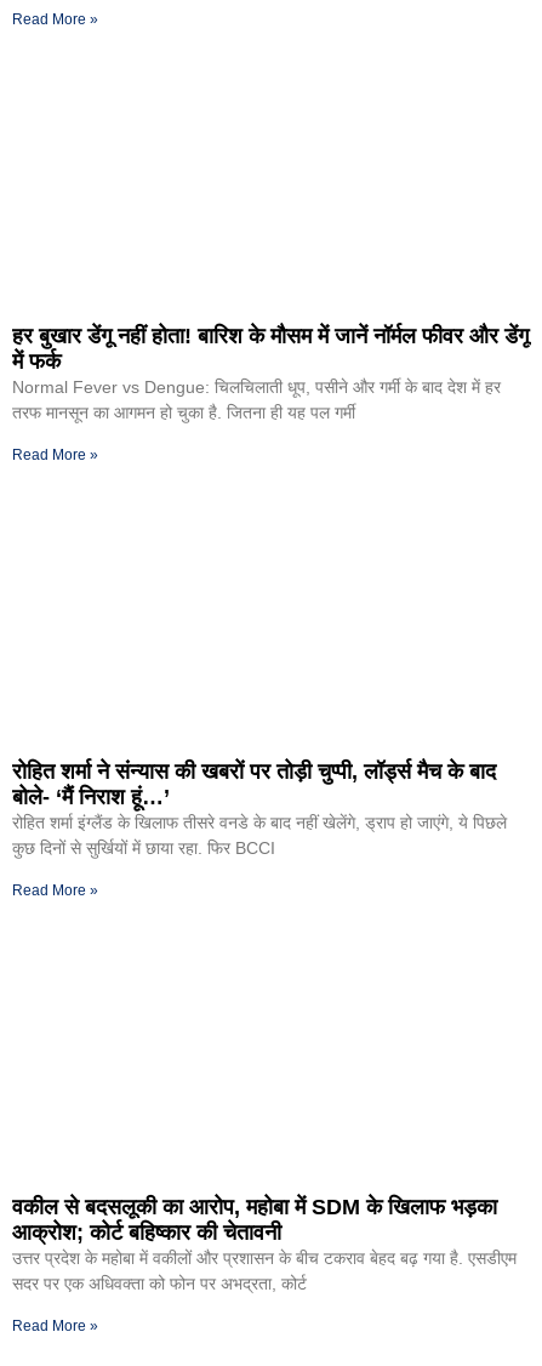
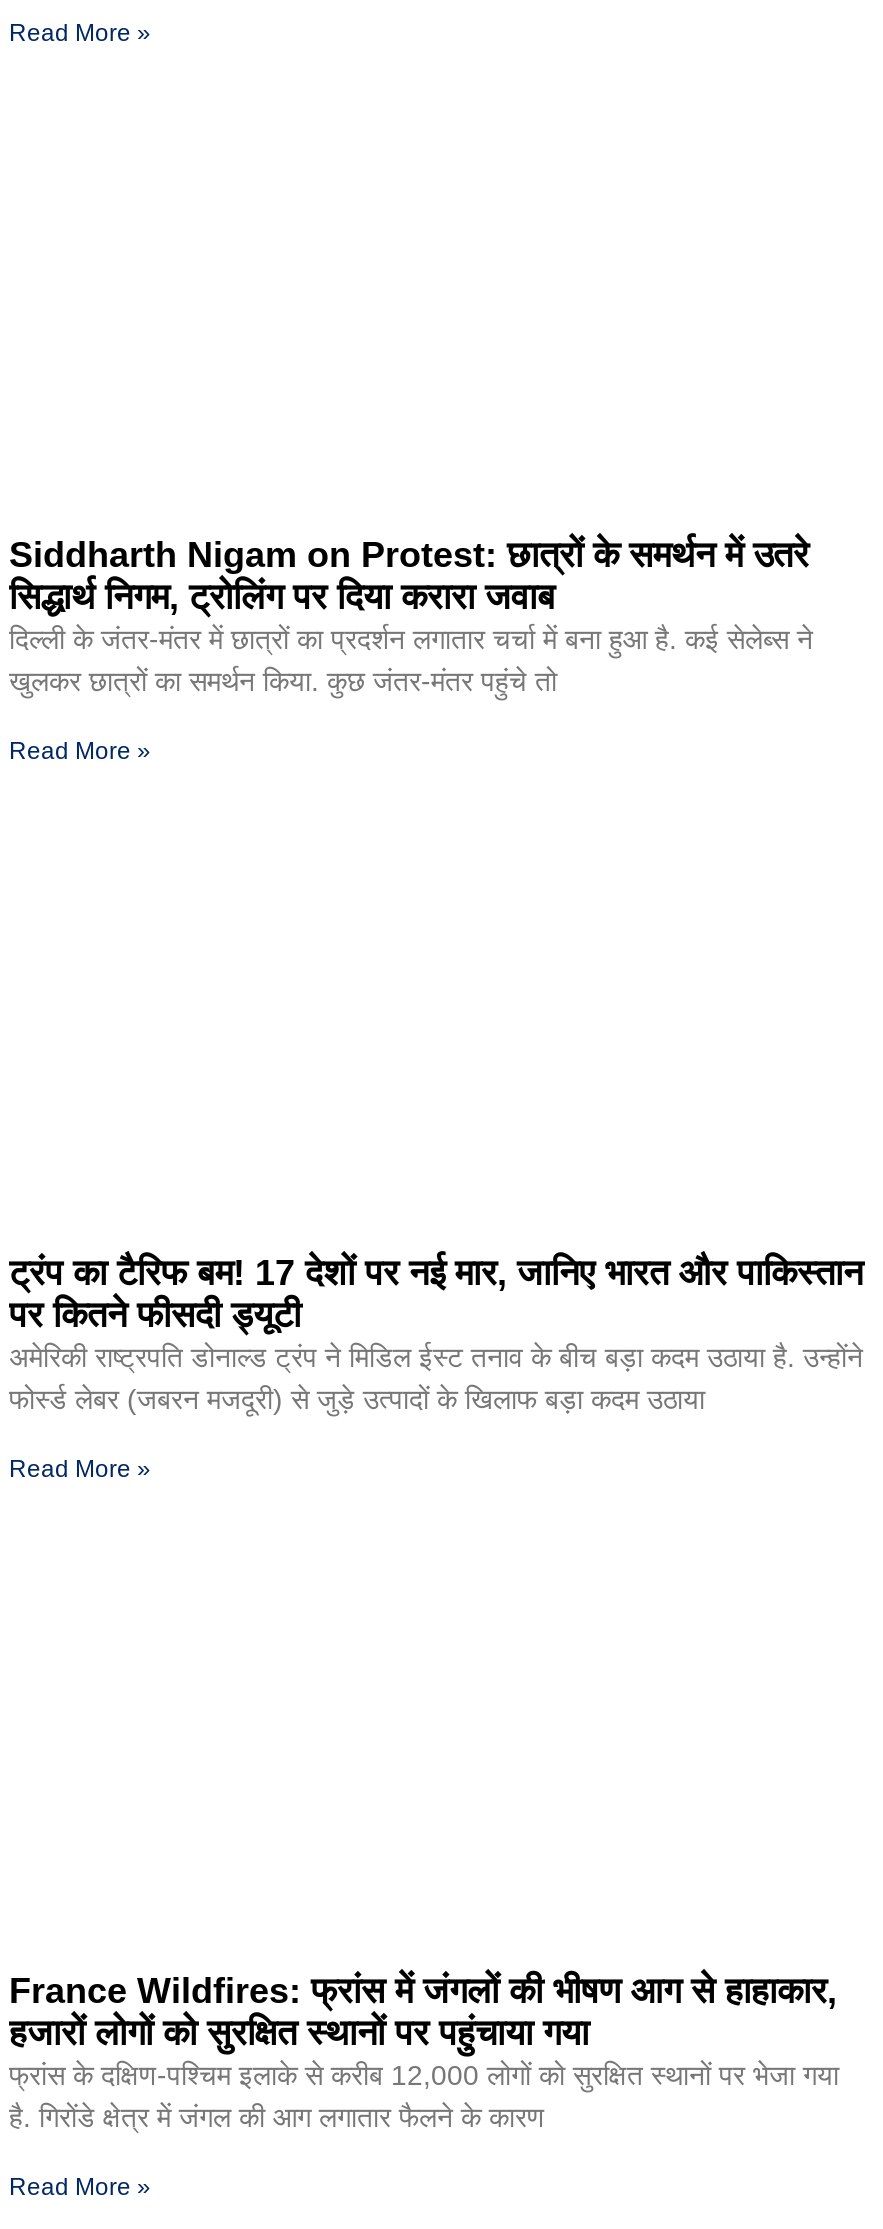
- हर बुखार डेंगू नहीं होता! बारिश के मौसम में जानें नॉर्मल फीवर और डेंगू
- में फर्क
- Normal Fever vs Dengue: चिलचिलाती धूप, पसीने और गर्मी के बाद देश में हर
- तरफ मानसून का आगमन हो चुका है. जितना ही यह पल गर्मी
+ Siddharth Nigam on Protest: छात्रों के समर्थन में उतरे
+ सिद्धार्थ निगम, ट्रोलिंग पर दिया करारा जवाब
+ दिल्ली के जंतर-मंतर में छात्रों का प्रदर्शन लगातार चर्चा में बना हुआ है. कई सेलेब्स ने
+ खुलकर छात्रों का समर्थन किया. कुछ जंतर-मंतर पहुंचे तो

- रोहित शर्मा ने संन्यास की खबरों पर तोड़ी चुप्पी, लॉर्ड्स मैच के बाद
- बोले- ‘मैं निराश हूं…’
- रोहित शर्मा इंग्लैंड के खिलाफ तीसरे वनडे के बाद नहीं खेलेंगे, ड्राप हो जाएंगे, ये पिछले
- कुछ दिनों से सुर्खियों में छाया रहा. फिर BCCI
+ ट्रंप का टैरिफ बम! 17 देशों पर नई मार, जानिए भारत और पाकिस्तान
+ पर कितने फीसदी ड्यूटी
+ अमेरिकी राष्ट्रपति डोनाल्ड ट्रंप ने मिडिल ईस्ट तनाव के बीच बड़ा कदम उठाया है. उन्होंने
+ फोर्स्ड लेबर (जबरन मजदूरी) से जुड़े उत्पादों के खिलाफ बड़ा कदम उठाया

- वकील से बदसलूकी का आरोप, महोबा में SDM के खिलाफ भड़का
- आक्रोश; कोर्ट बहिष्कार की चेतावनी
- उत्तर प्रदेश के महोबा में वकीलों और प्रशासन के बीच टकराव बेहद बढ़ गया है. एसडीएम
- सदर पर एक अधिवक्ता को फोन पर अभद्रता, कोर्ट
+ France Wildfires: फ्रांस में जंगलों की भीषण आग से हाहाकार,
+ हजारों लोगों को सुरक्षित स्थानों पर पहुंचाया गया
+ फ्रांस के दक्षिण-पश्चिम इलाके से करीब 12,000 लोगों को सुरक्षित स्थानों पर भेजा गया
+ है. गिरोंडे क्षेत्र में जंगल की आग लगातार फैलने के कारण
